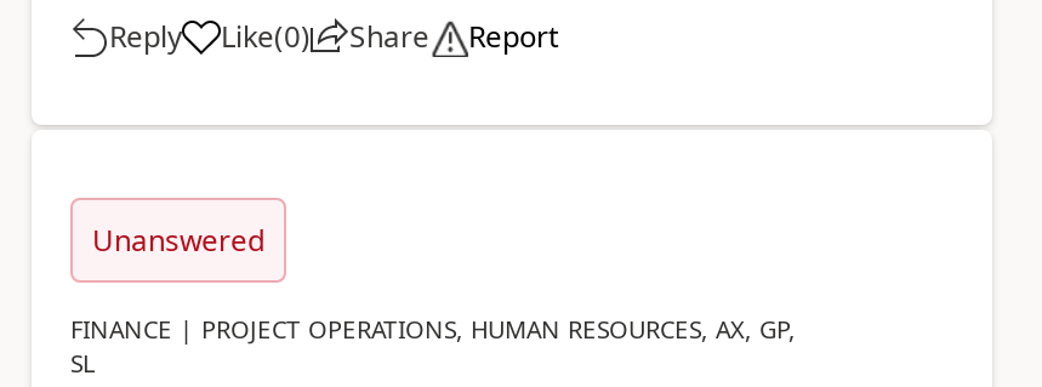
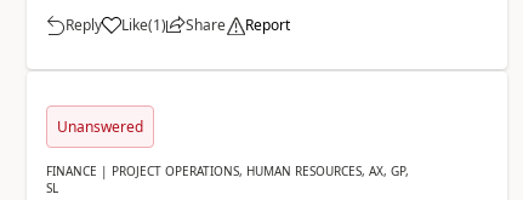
- (0)
+ (1)
